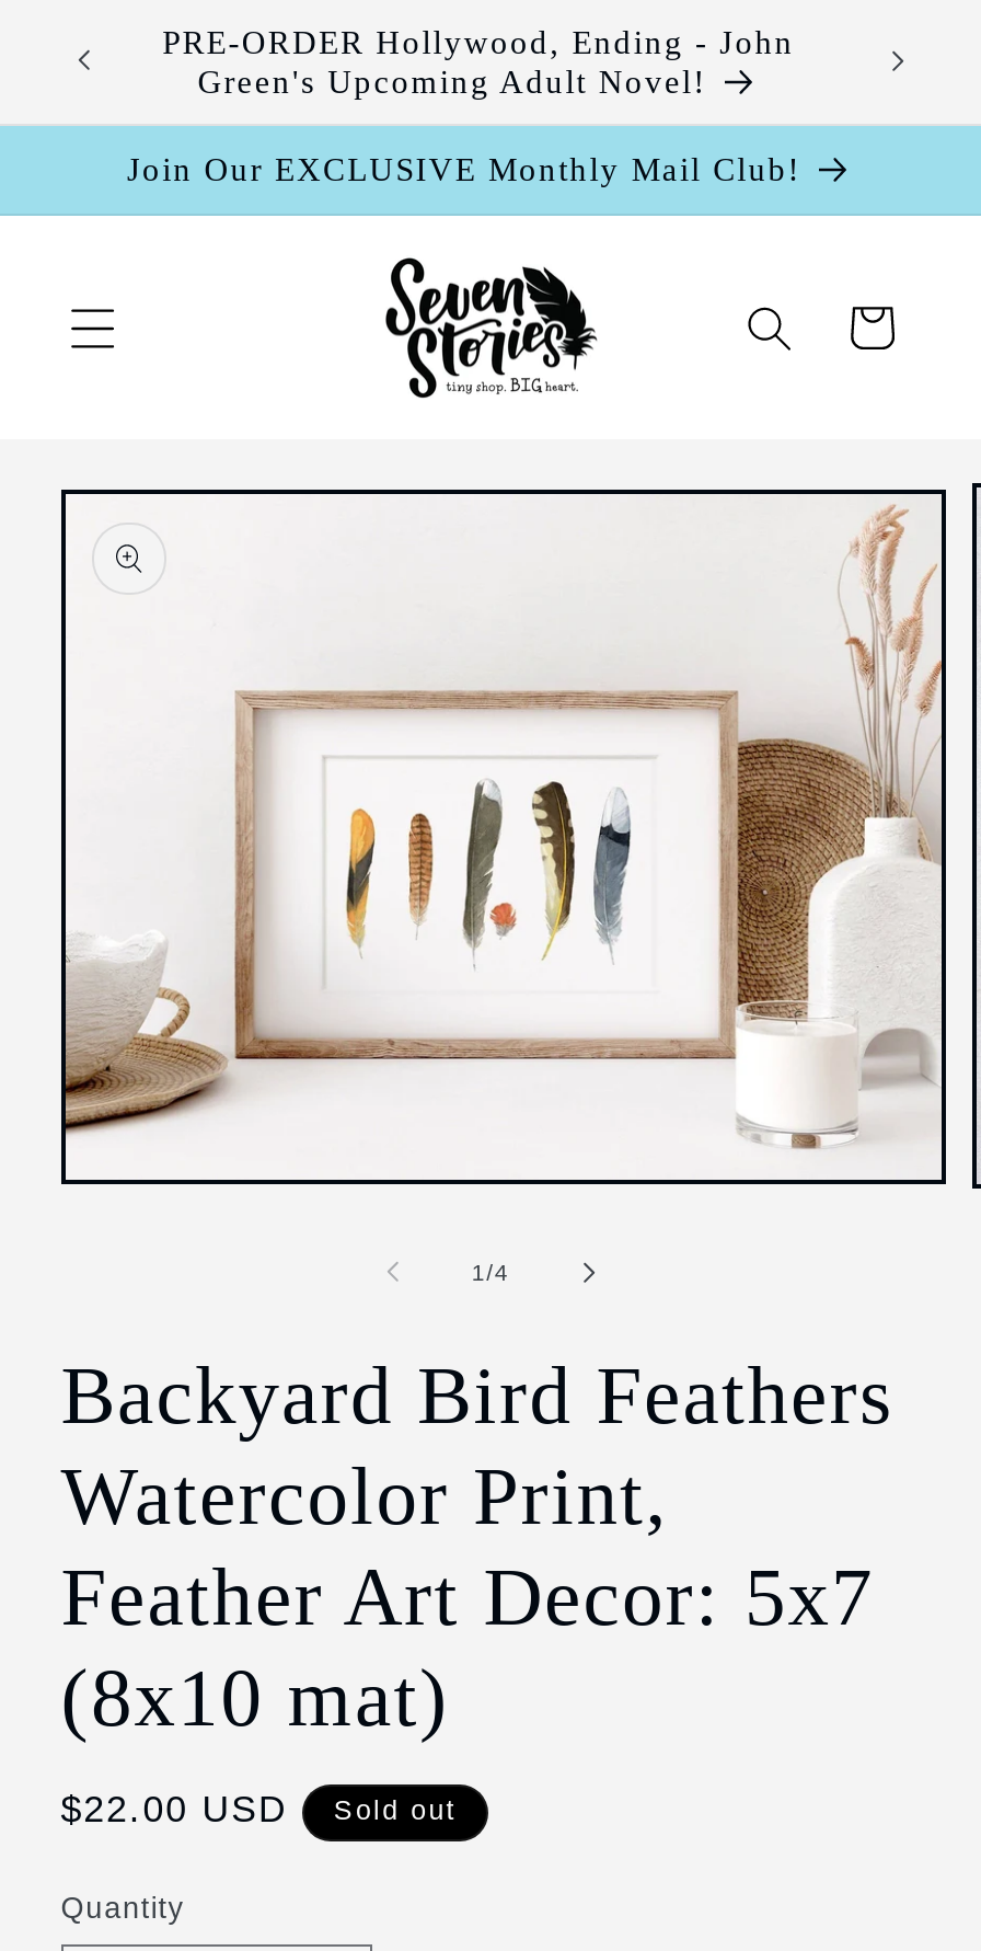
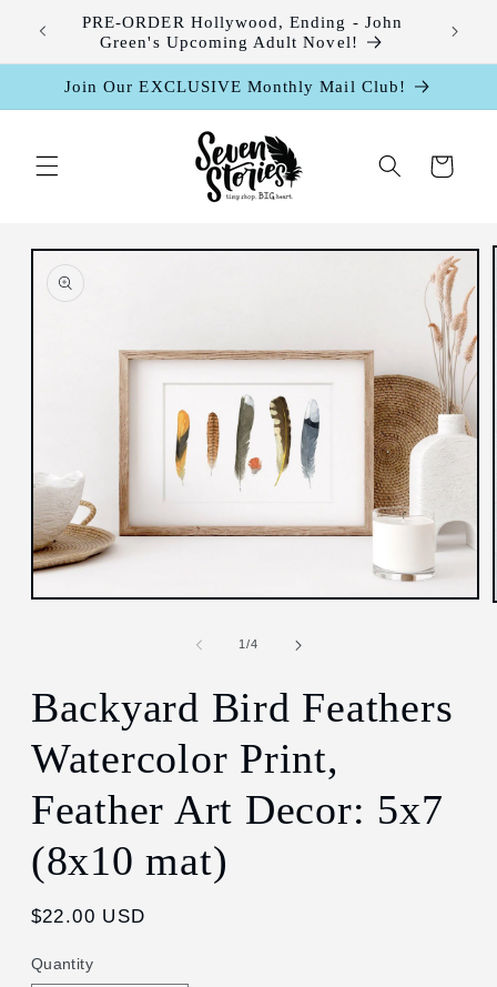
- Sold out
